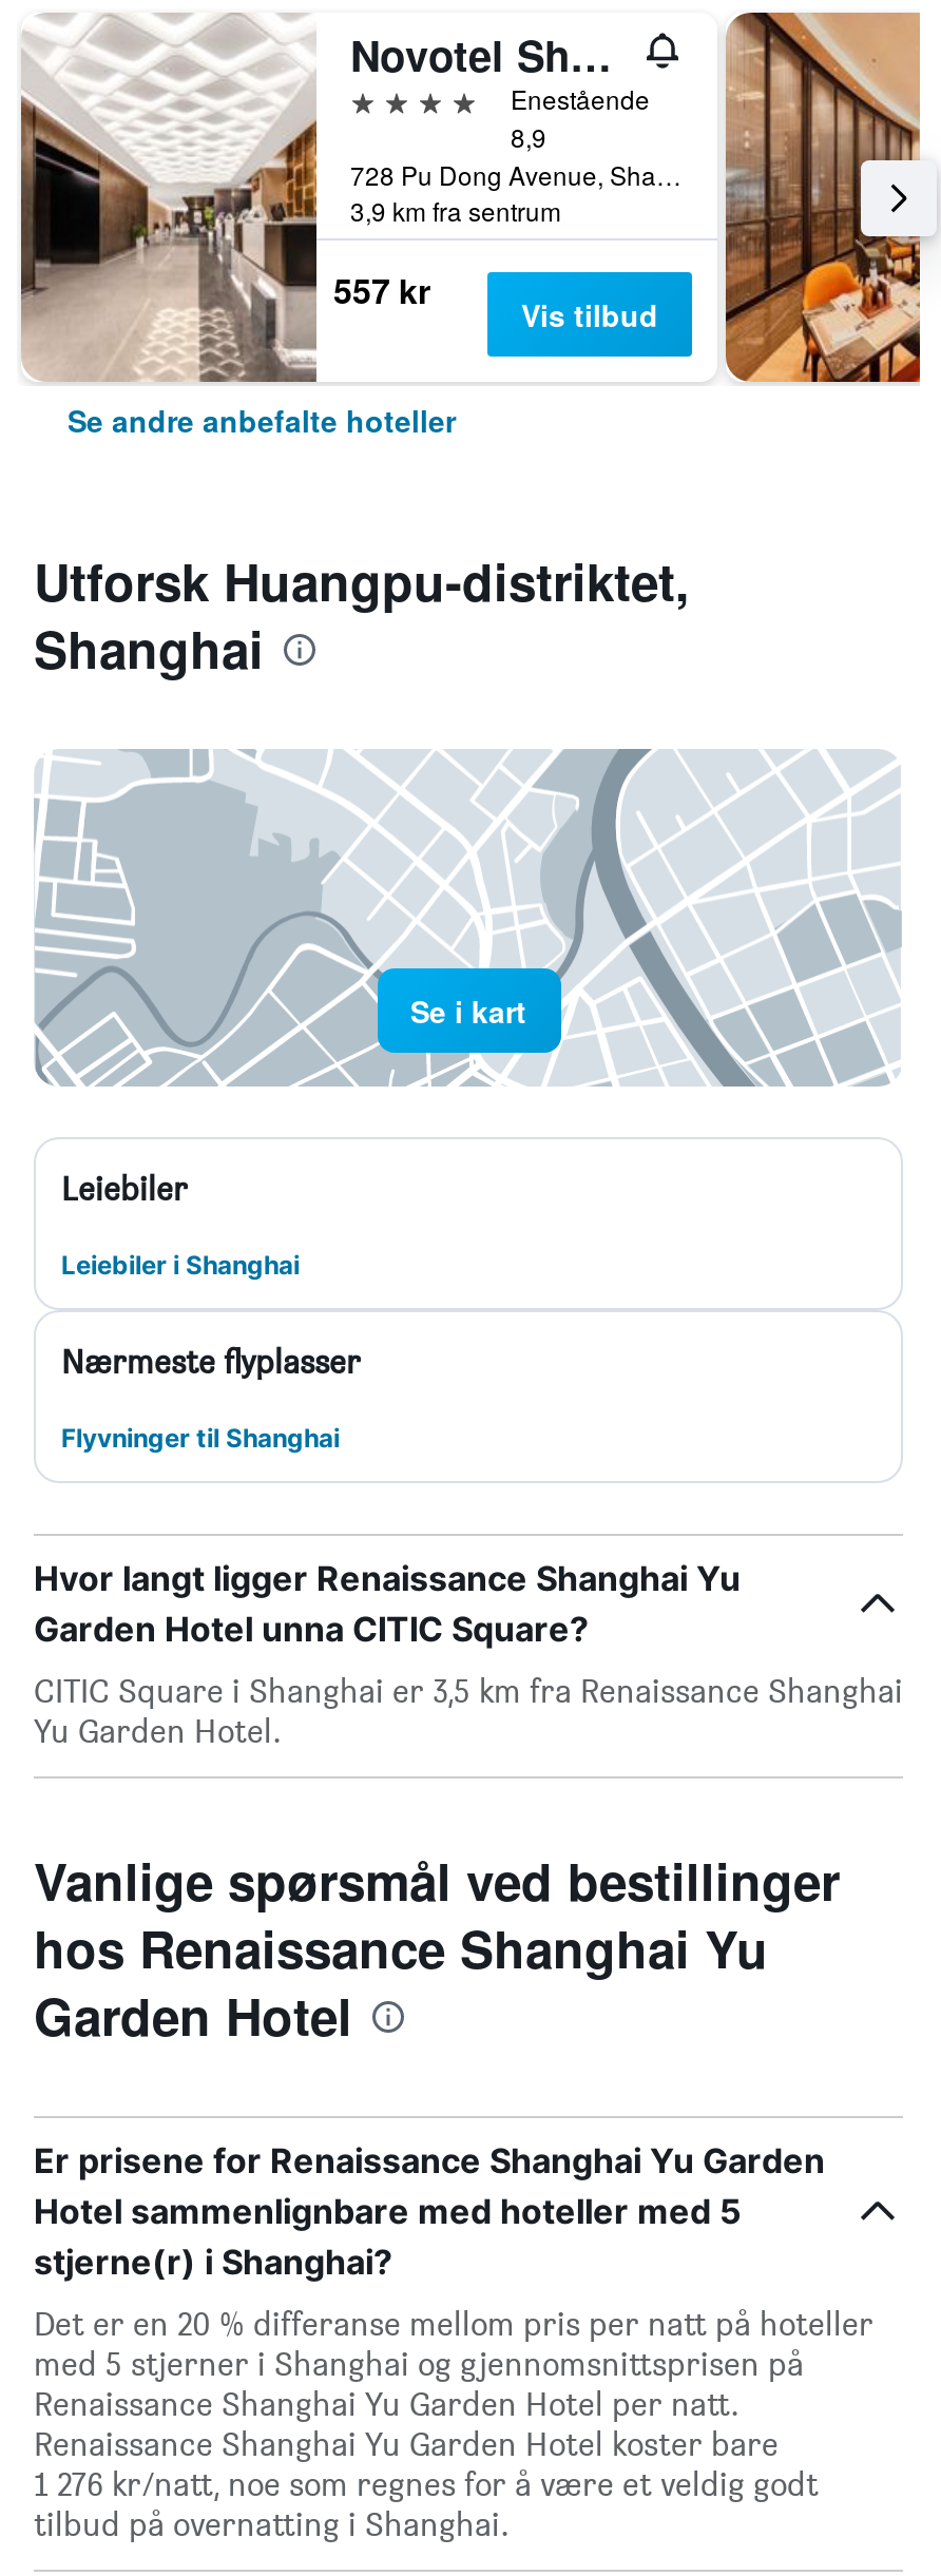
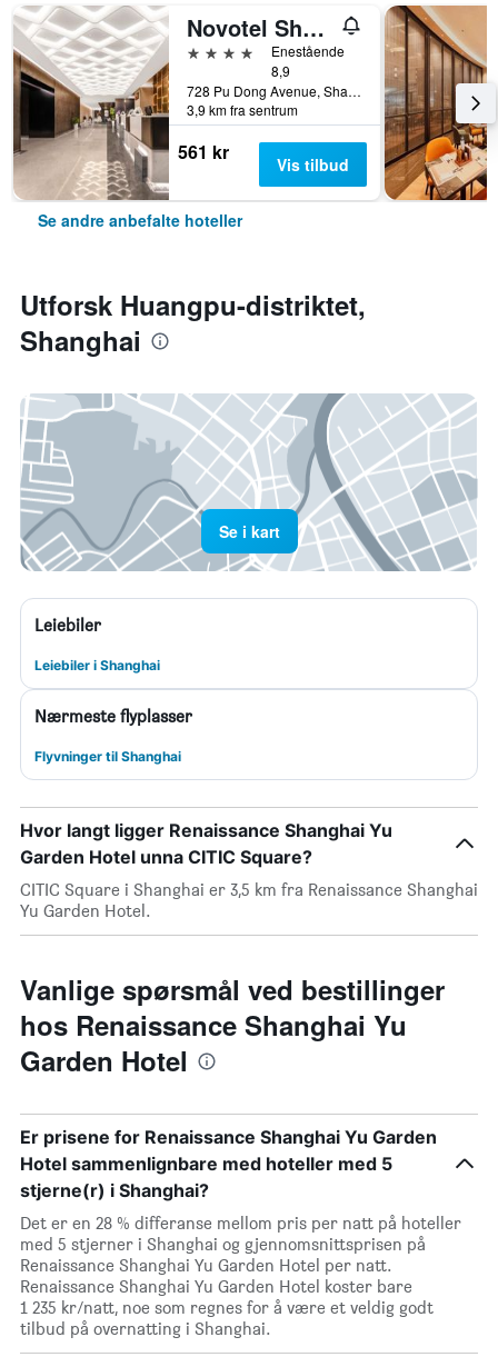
- 557 kr
+ 561 kr

- Det er en 20 % differanse mellom pris per natt på hoteller
+ Det er en 28 % differanse mellom pris per natt på hoteller

- 1 276 kr/natt, noe som regnes for å være et veldig godt
+ 1 235 kr/natt, noe som regnes for å være et veldig godt
